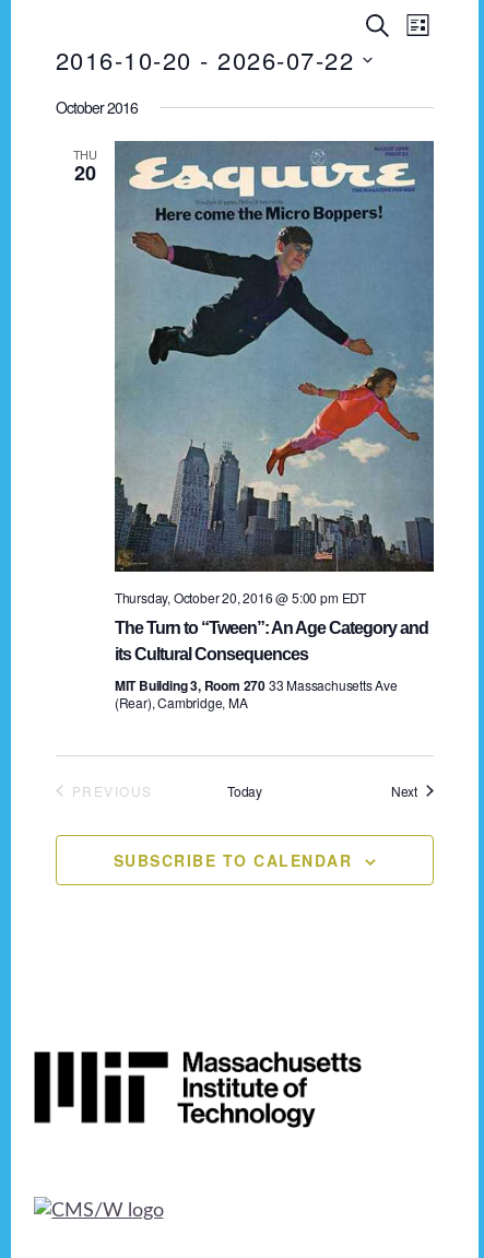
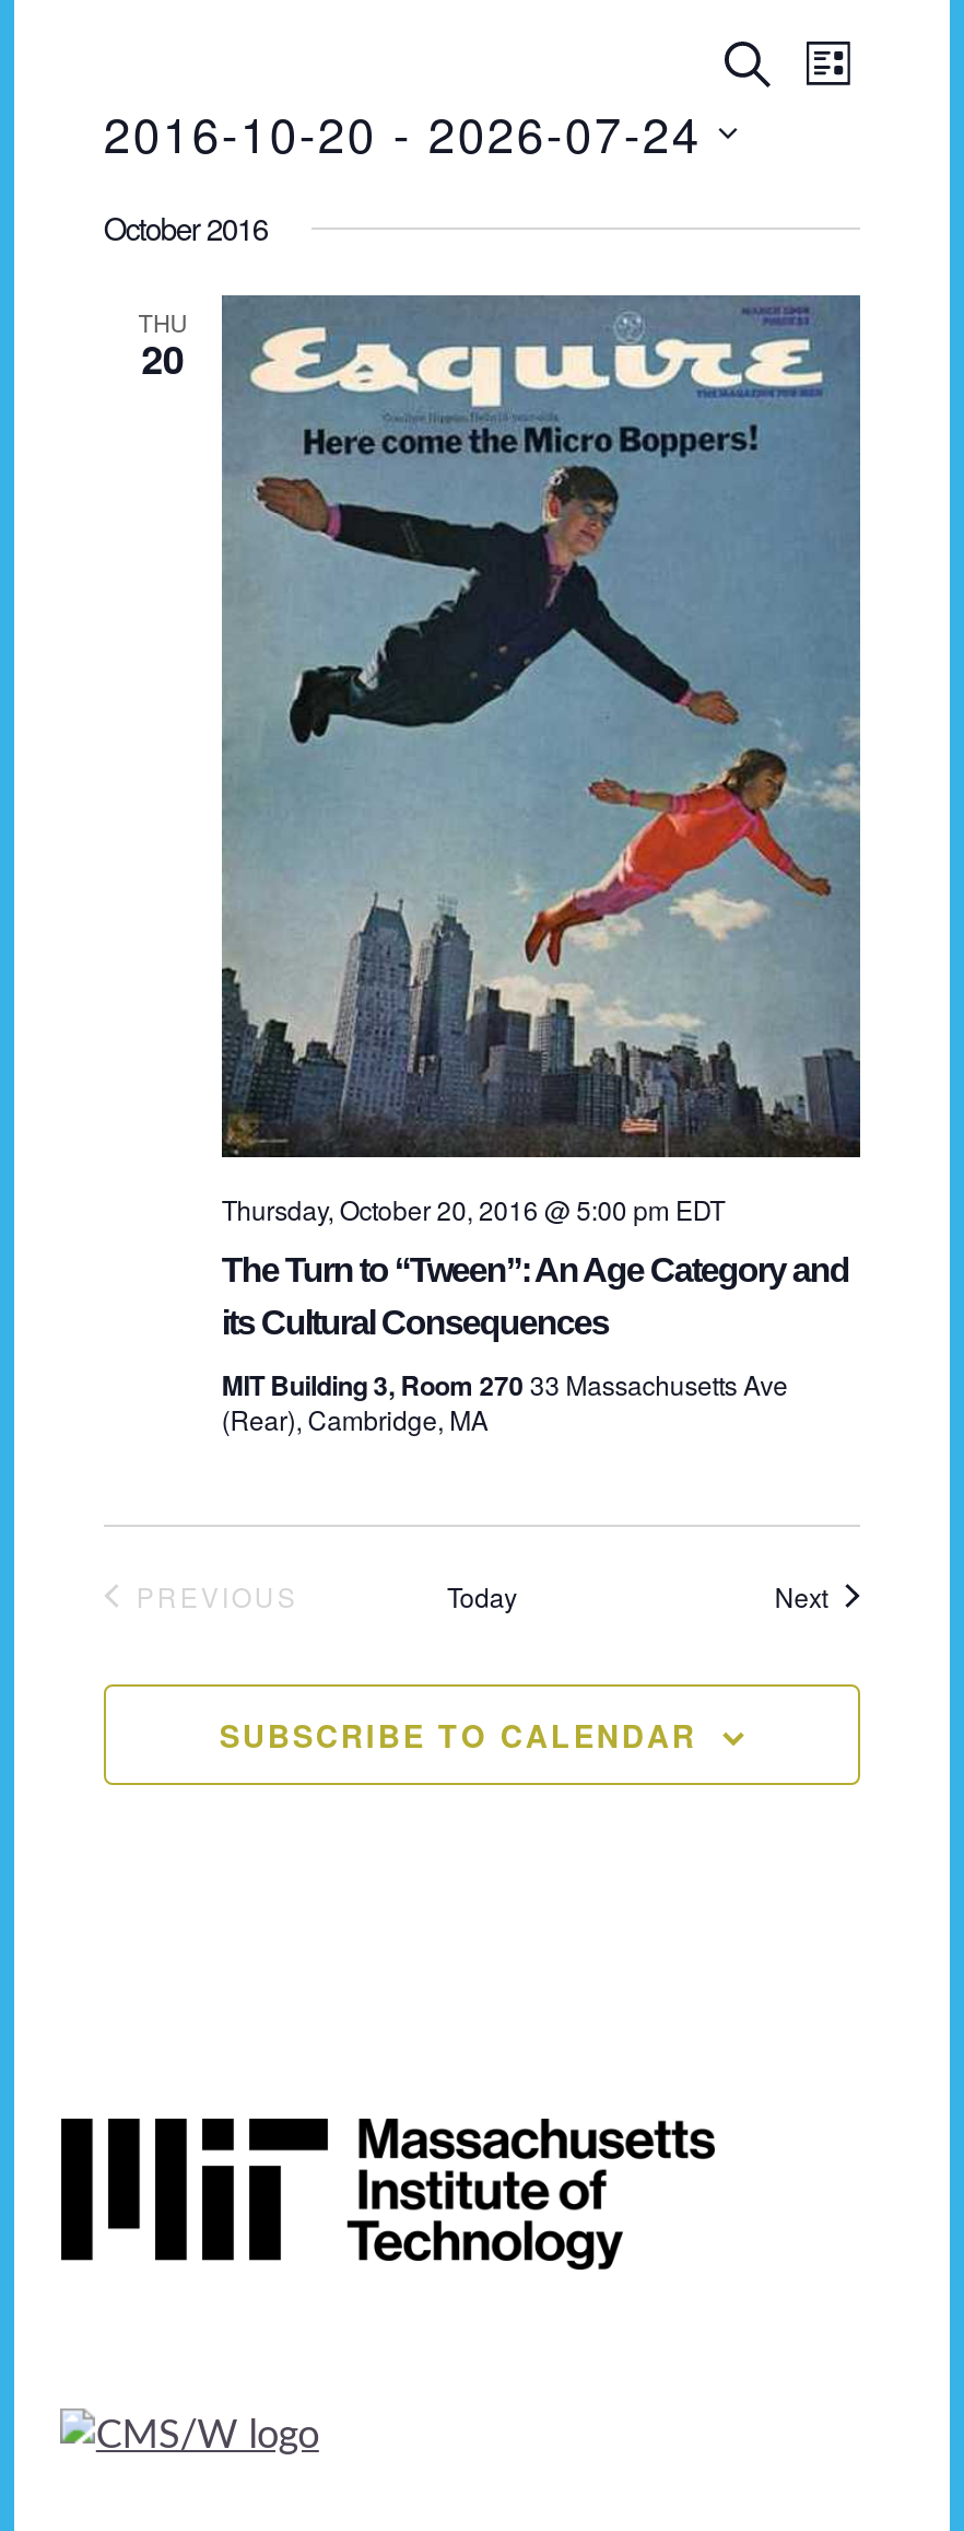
- 2016-10-20 - 2026-07-22
+ 2016-10-20 - 2026-07-24
